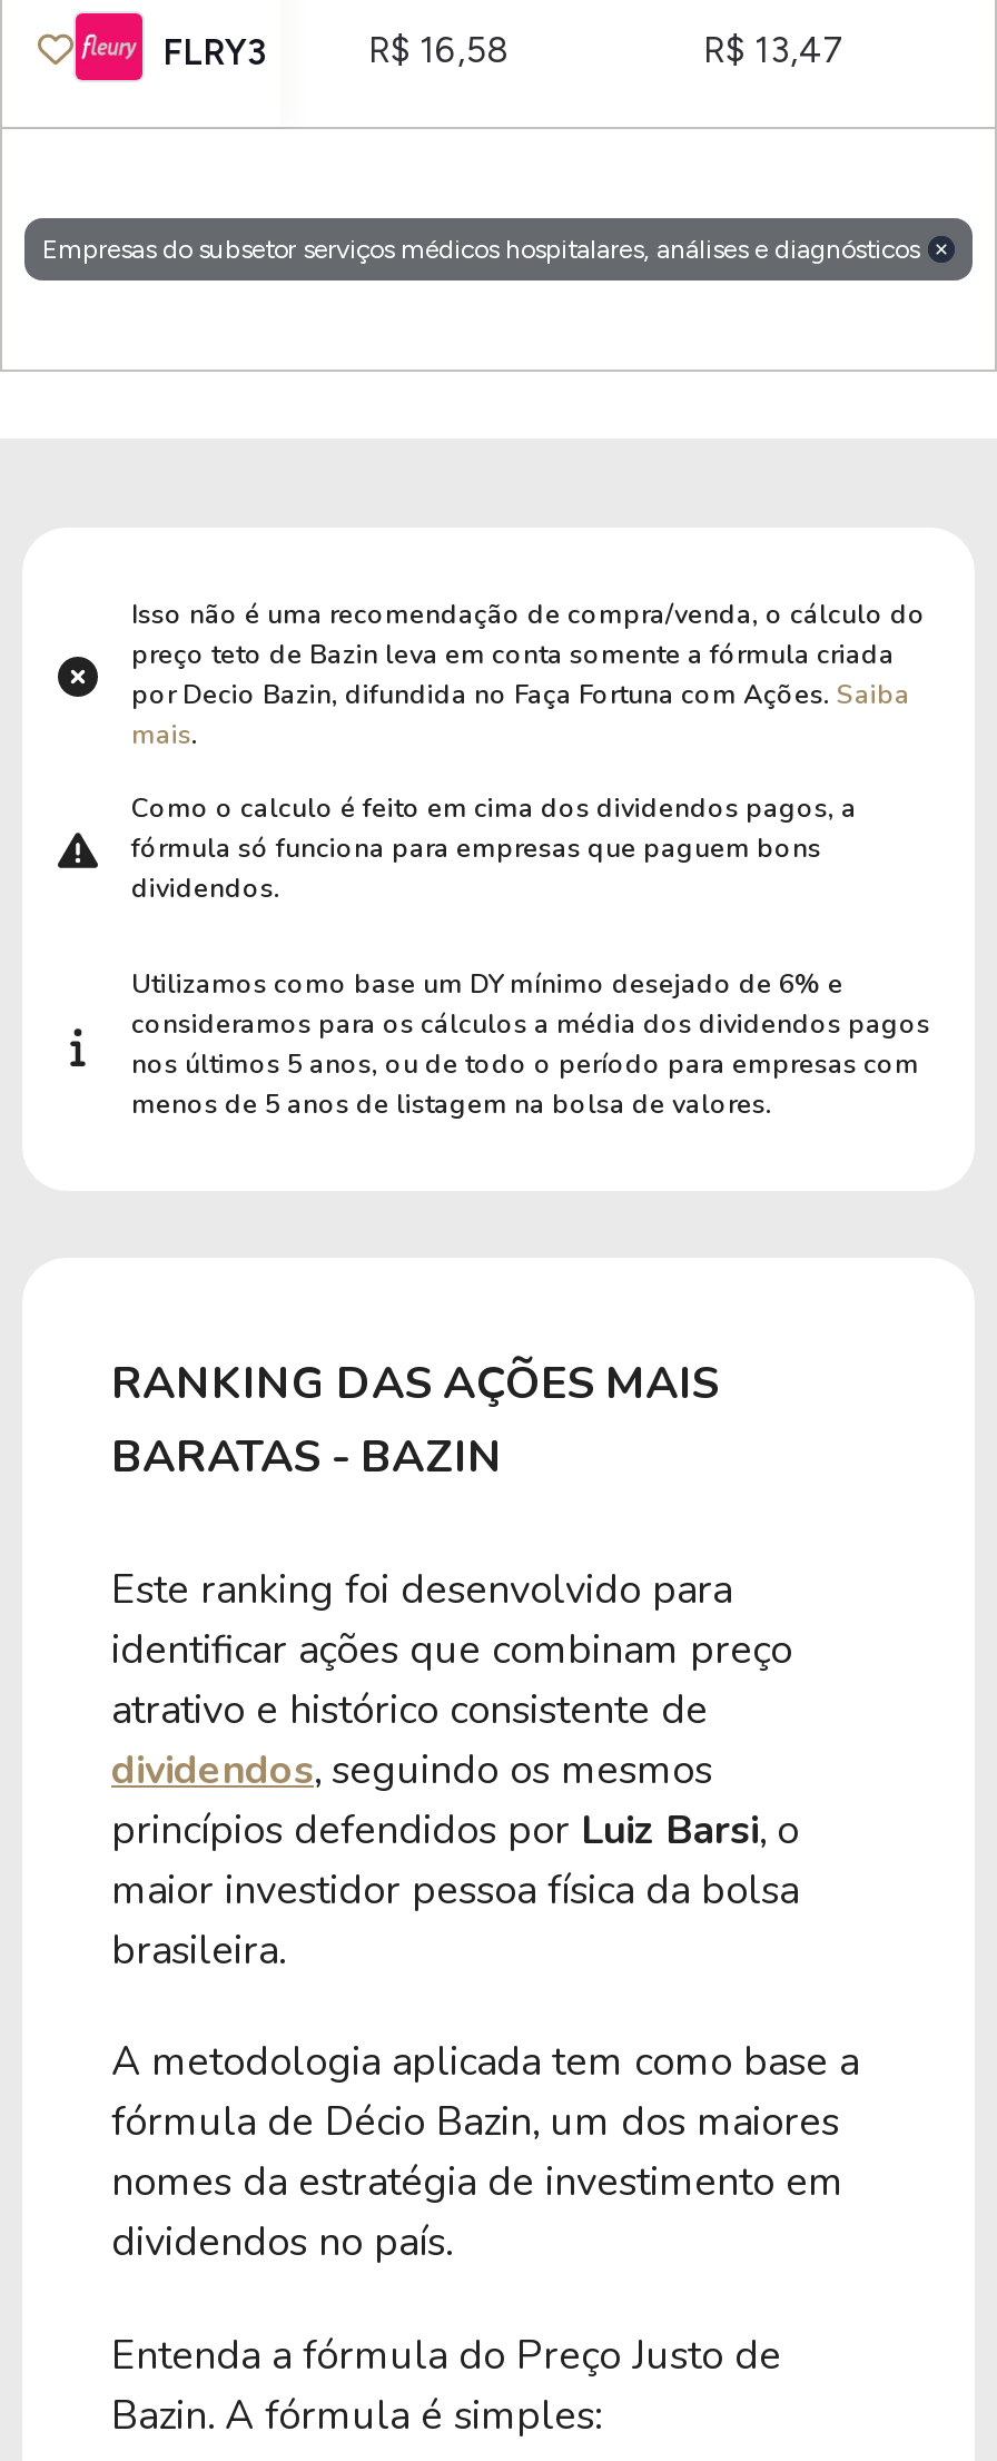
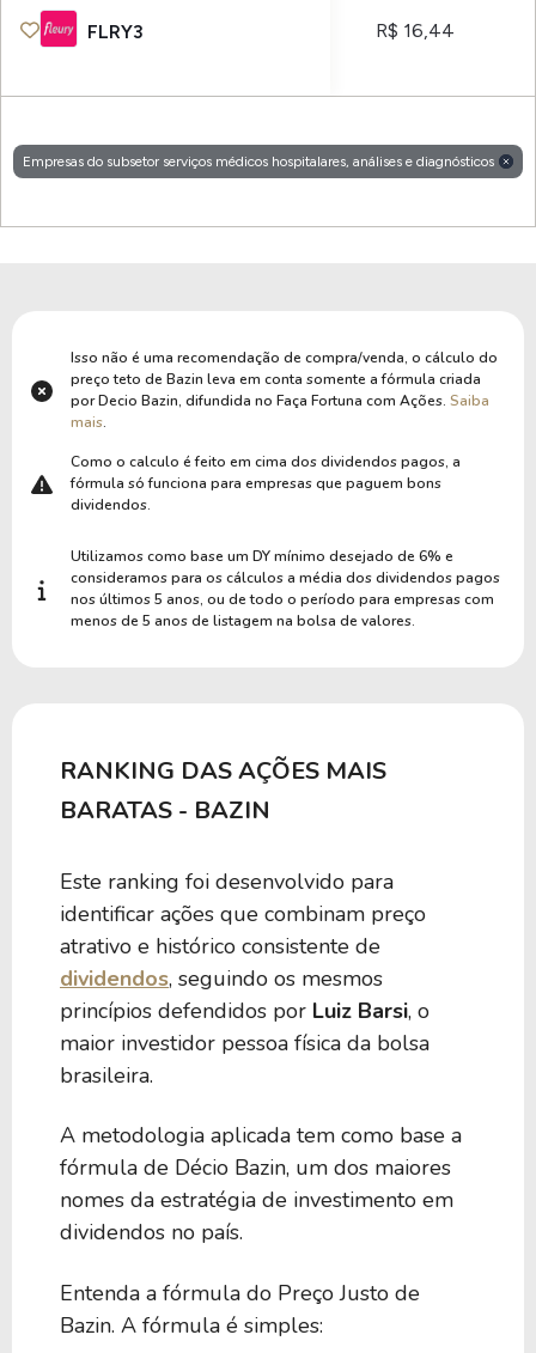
- R$ 16,58
- R$ 13,47
+ R$ 16,44
